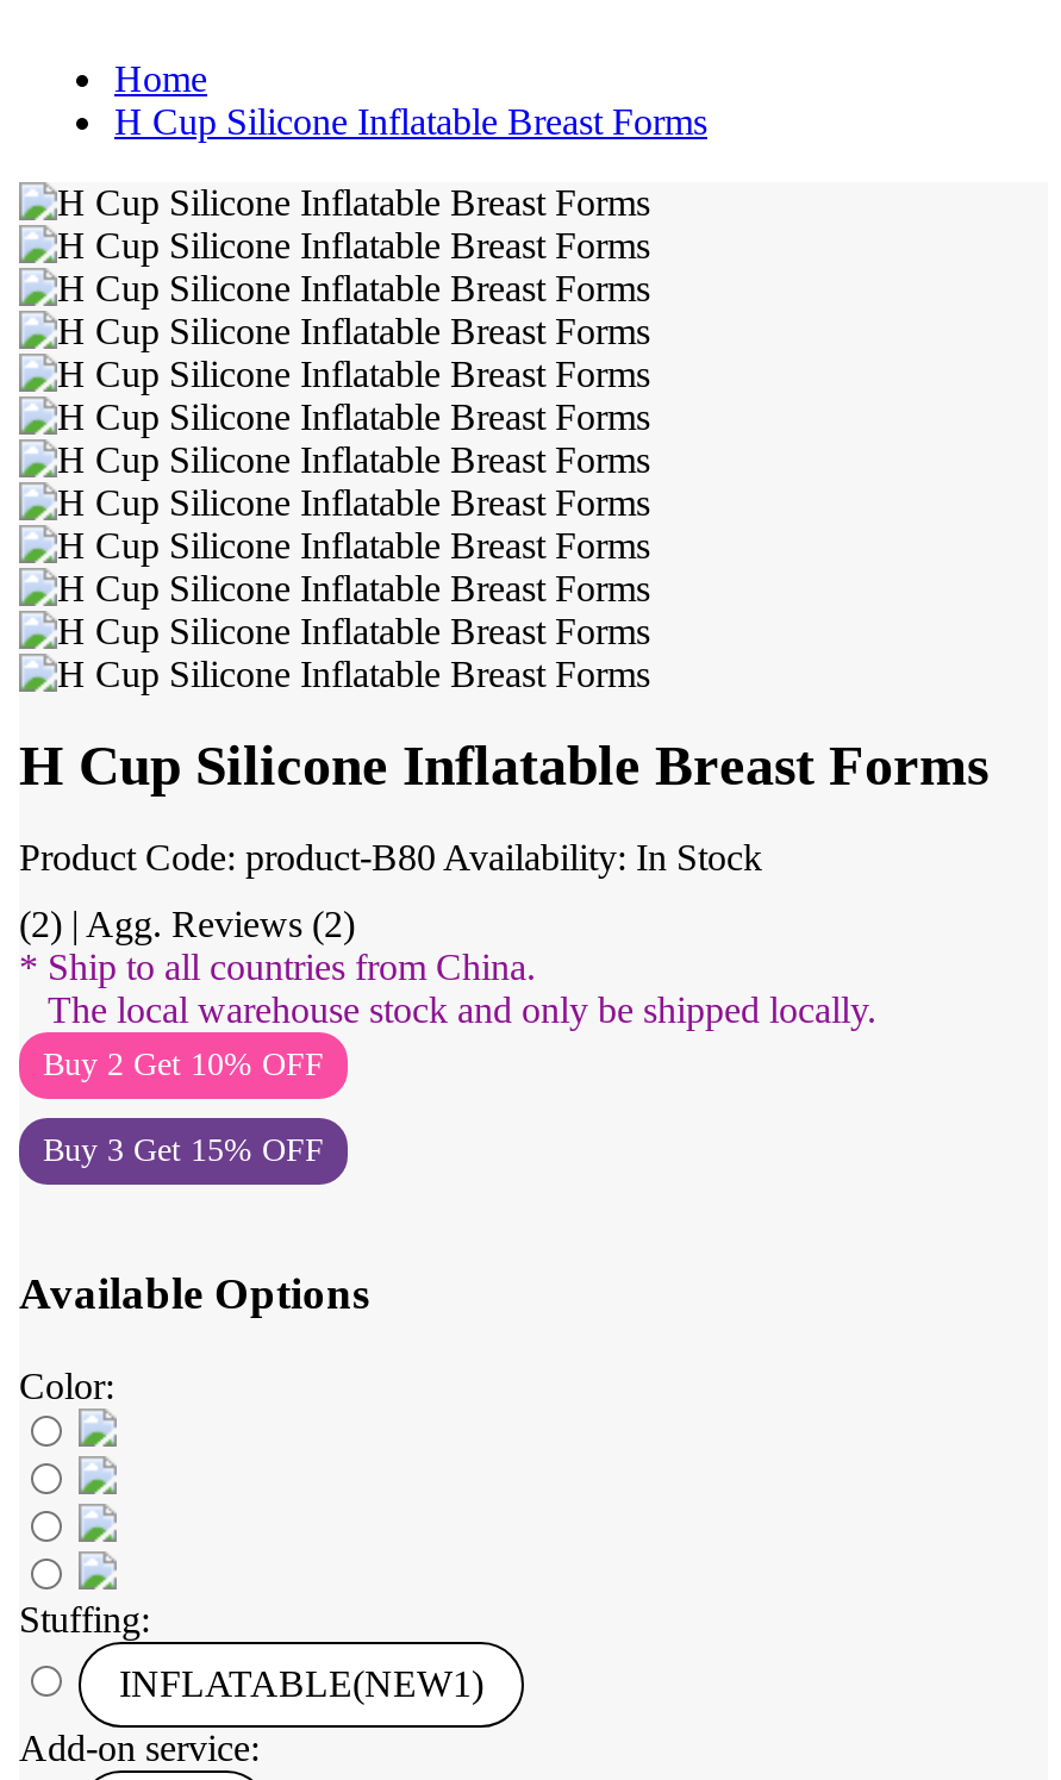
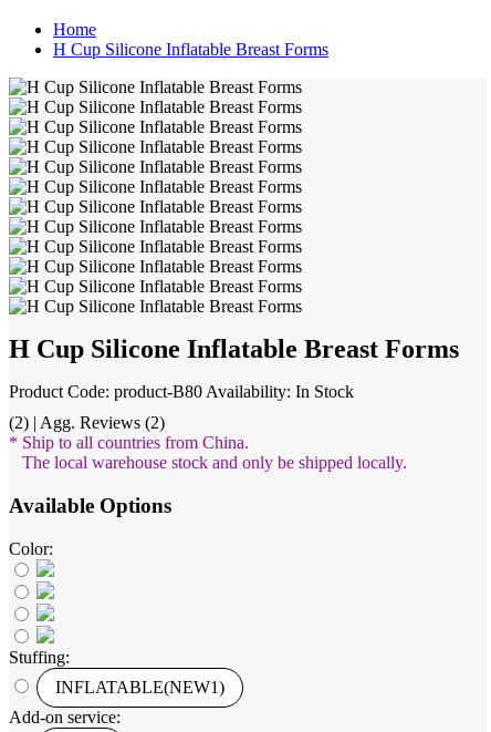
- Buy 2 Get 10% OFF
- Buy 3 Get 15% OFF
